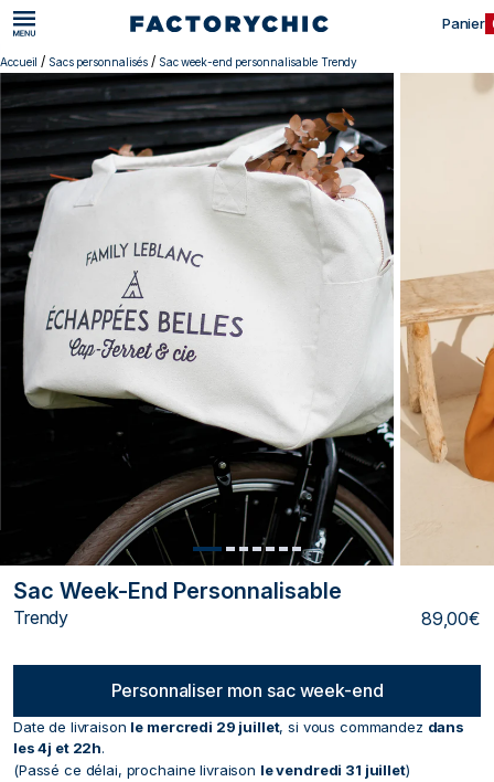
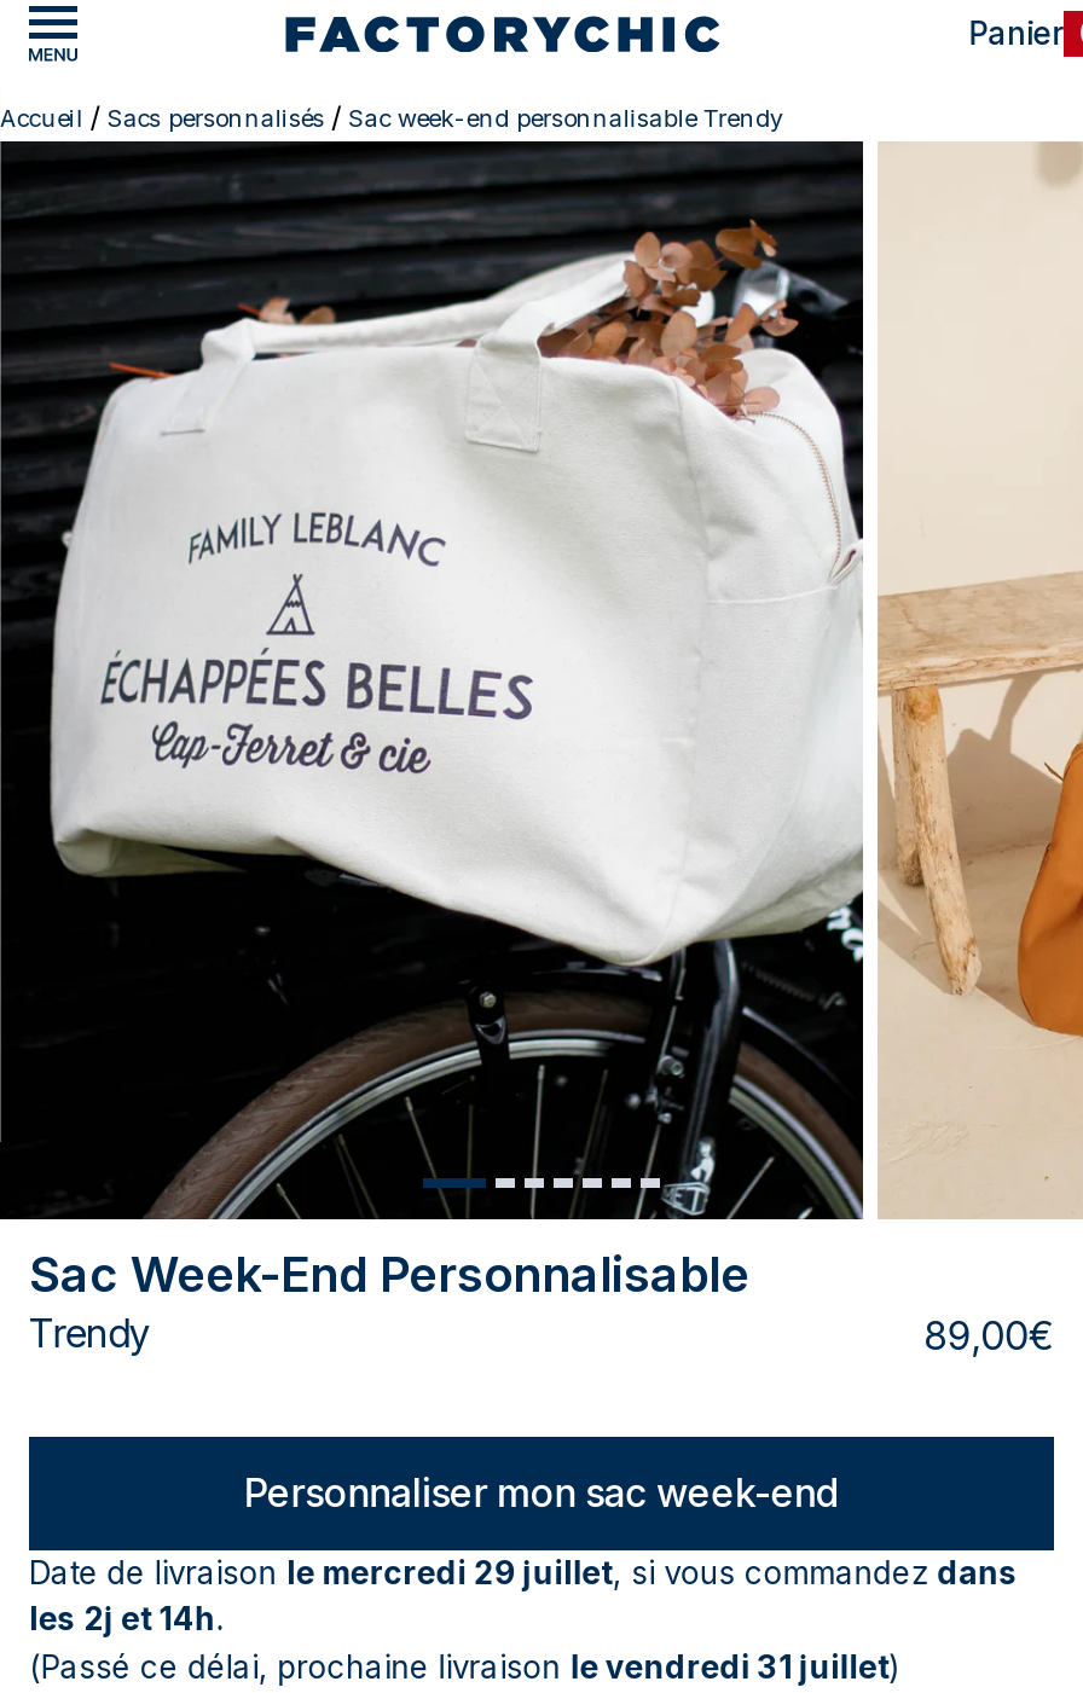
- les 4j et 22h.
+ les 2j et 14h.
